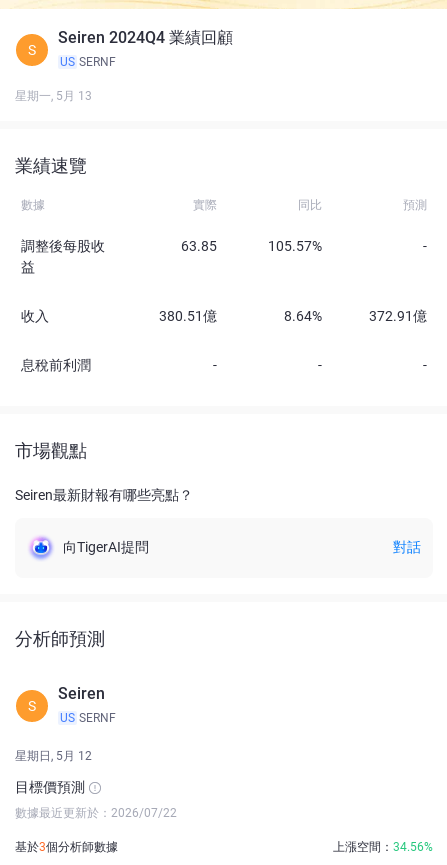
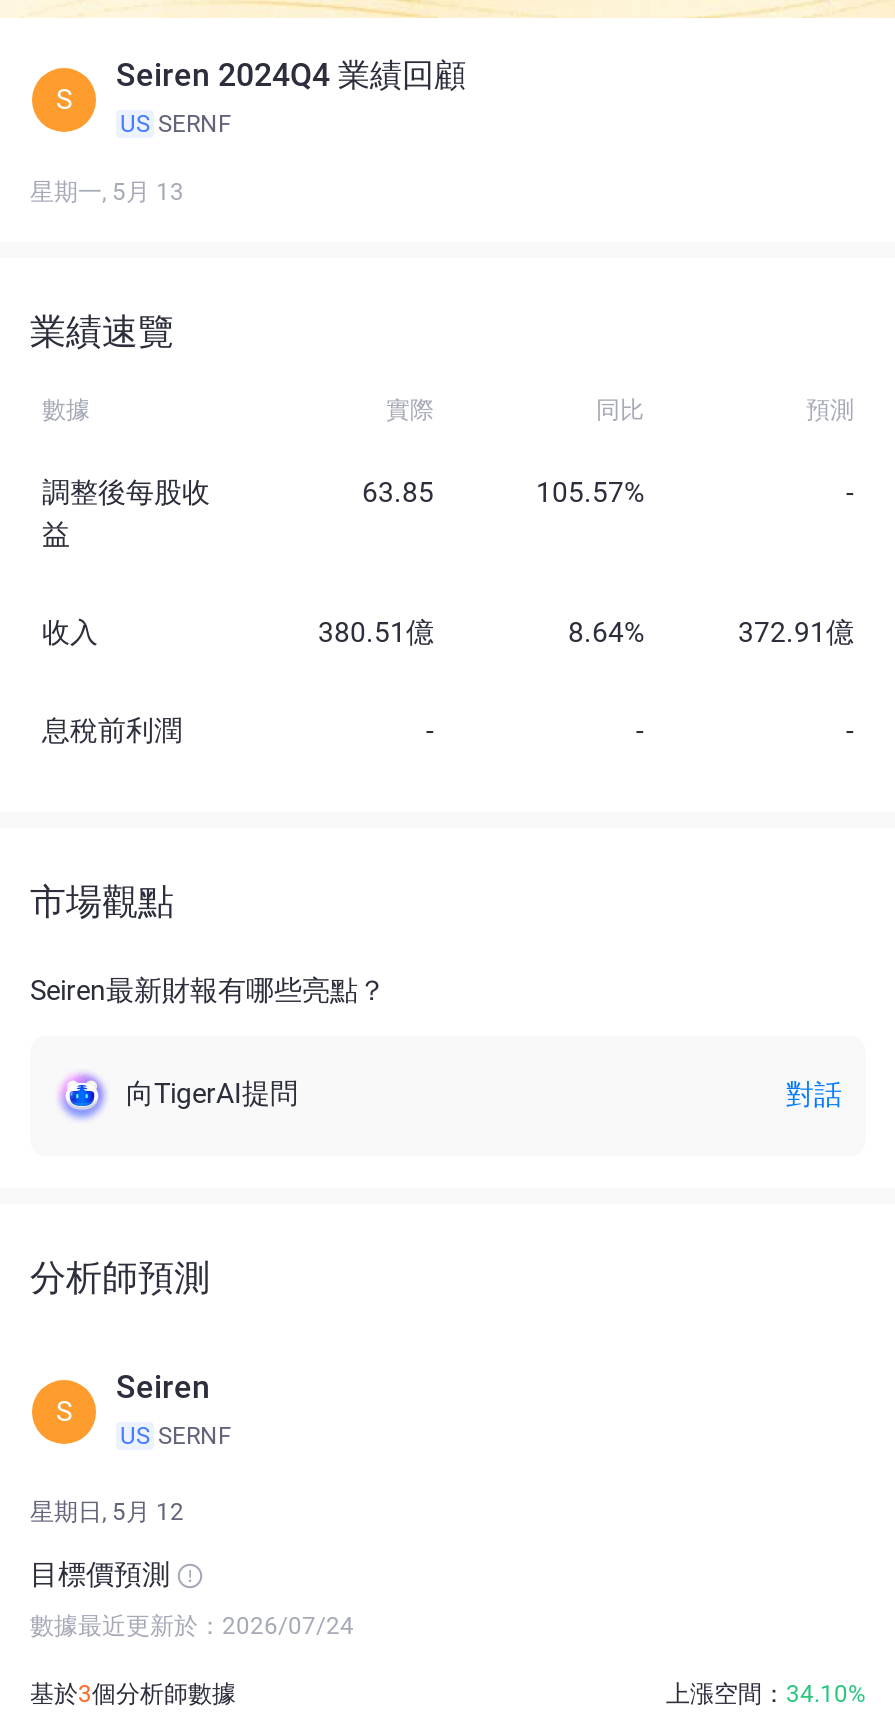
- 數據最近更新於：2026/07/22
+ 數據最近更新於：2026/07/24

- 上漲空間：34.56%
+ 上漲空間：34.10%
